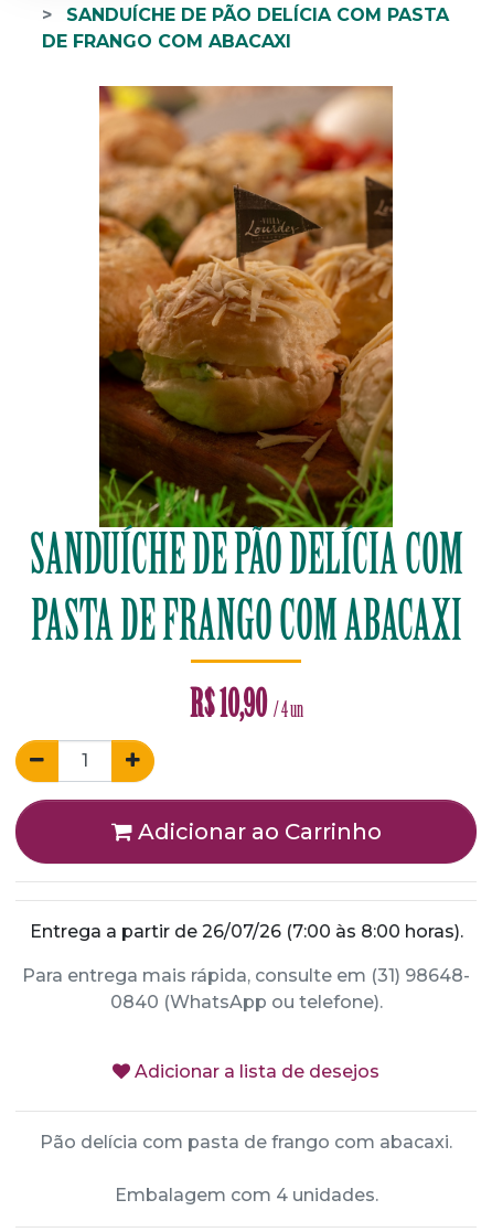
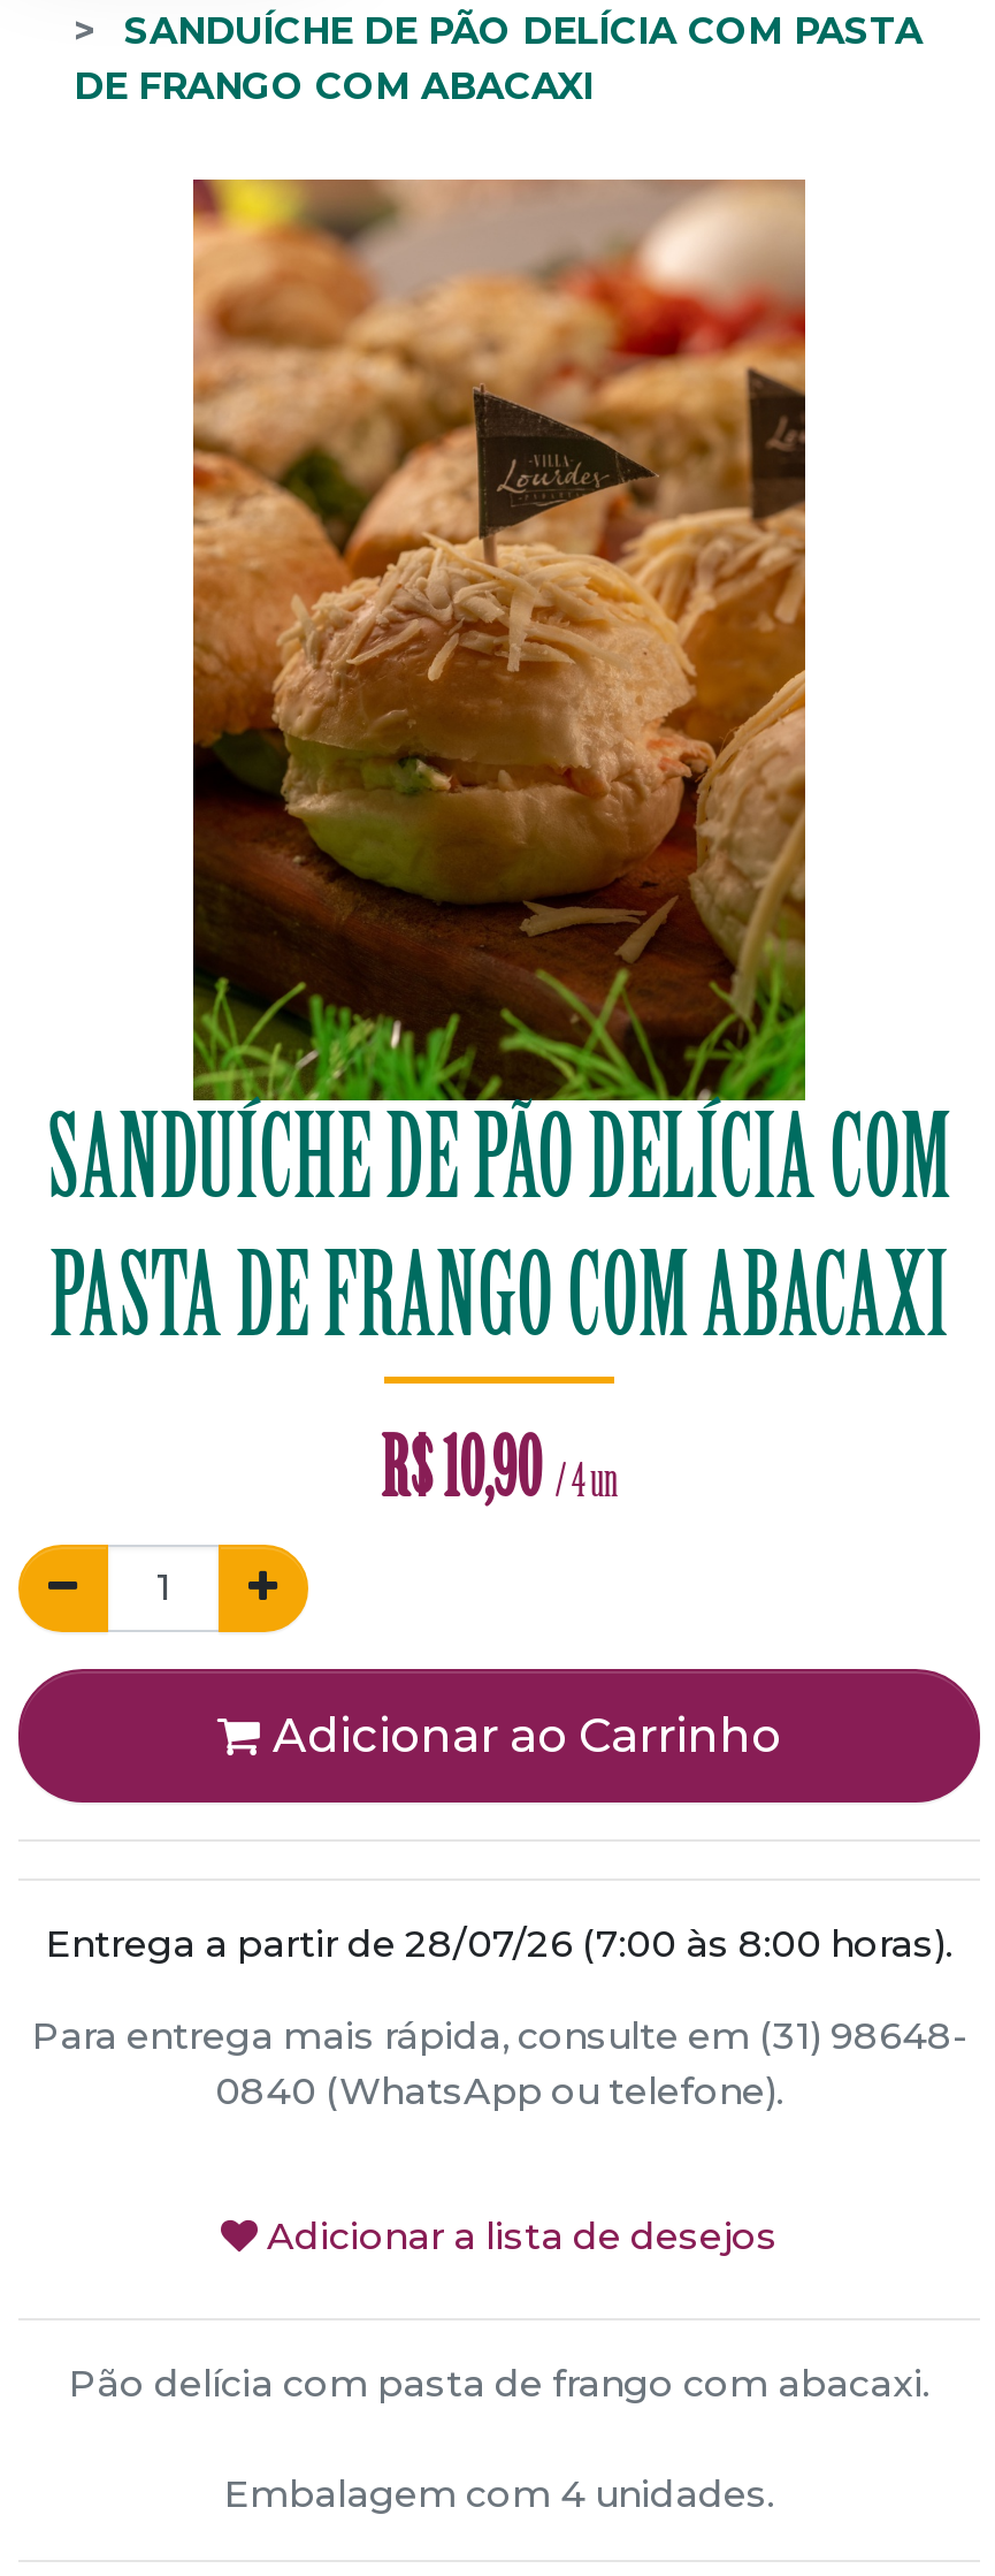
- Entrega a partir de 26/07/26 (7:00 às 8:00 horas).
+ Entrega a partir de 28/07/26 (7:00 às 8:00 horas).
